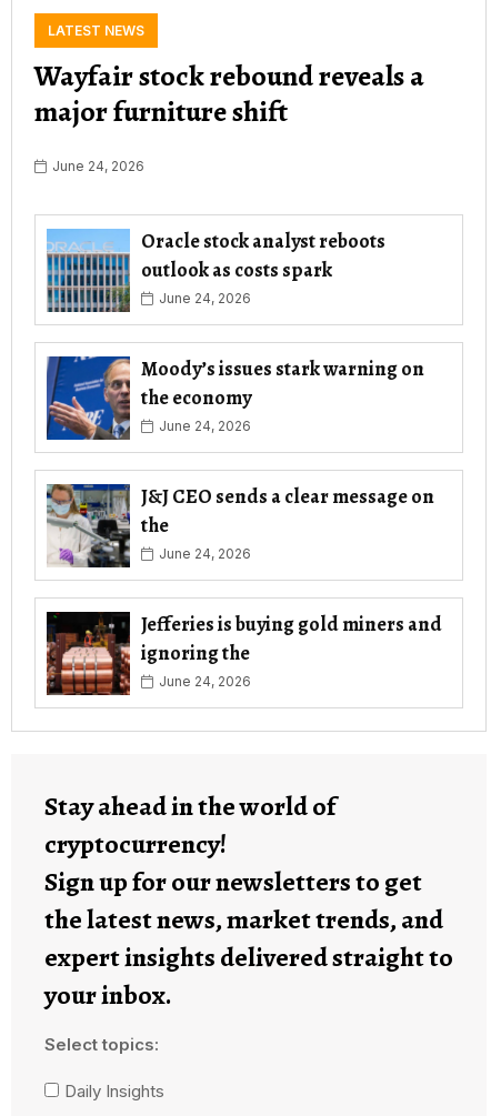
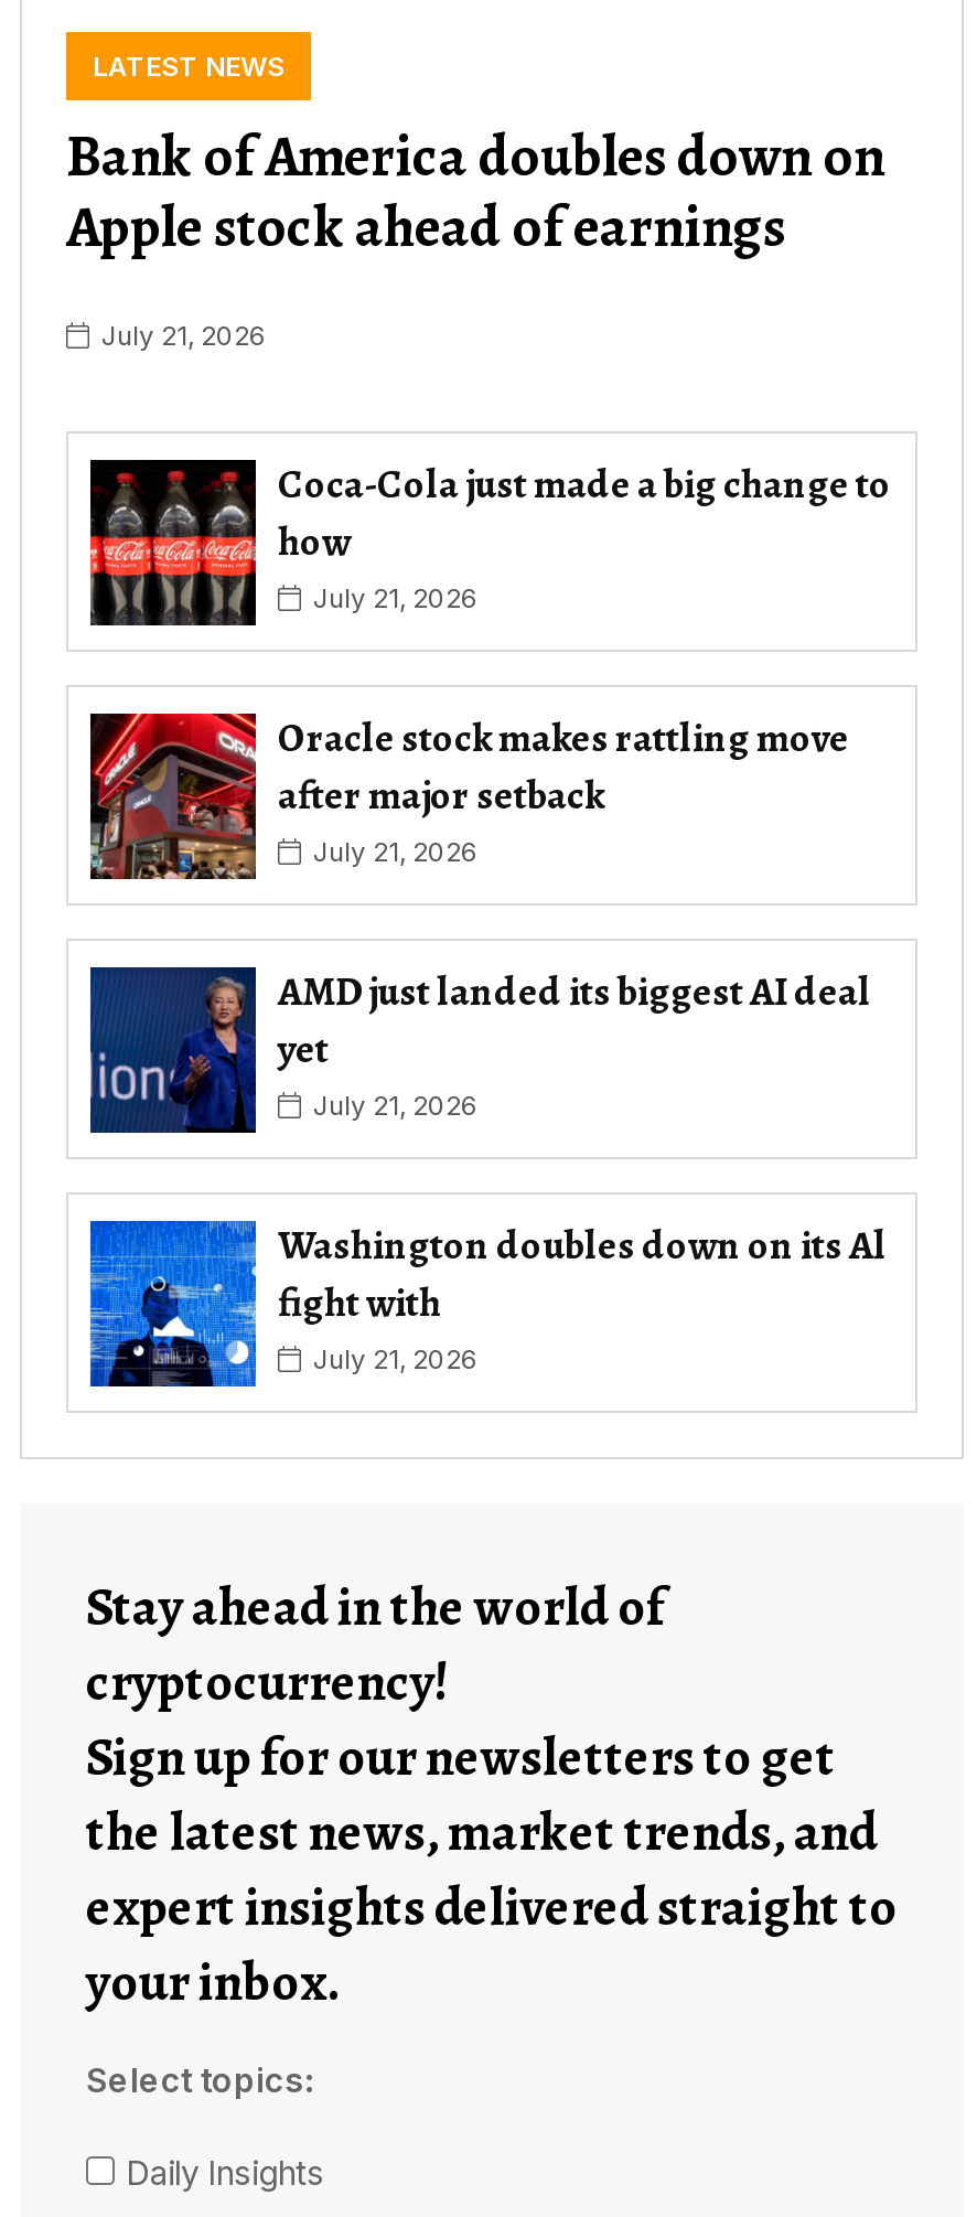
- Wayfair stock rebound reveals a
- major furniture shift
+ Bank of America doubles down on
+ Apple stock ahead of earnings

- June 24, 2026
+ July 21, 2026

- [image]
- Oracle stock analyst reboots
- outlook as costs spark
- June 24, 2026
+ [image]
+ Coca-Cola just made a big change to
+ how
+ July 21, 2026

- [image]
- Moody’s issues stark warning on
- the economy
- June 24, 2026
+ [image]
+ Oracle stock makes rattling move
+ after major setback
+ July 21, 2026

- [image]
- J&J CEO sends a clear message on
- the
- June 24, 2026
+ [image]
+ AMD just landed its biggest AI deal
+ yet
+ July 21, 2026

- [image]
- Jefferies is buying gold miners and
- ignoring the
- June 24, 2026
+ [image]
+ Washington doubles down on its Al
+ fight with
+ July 21, 2026
